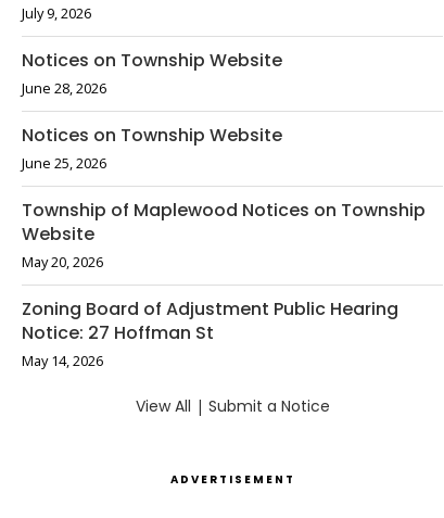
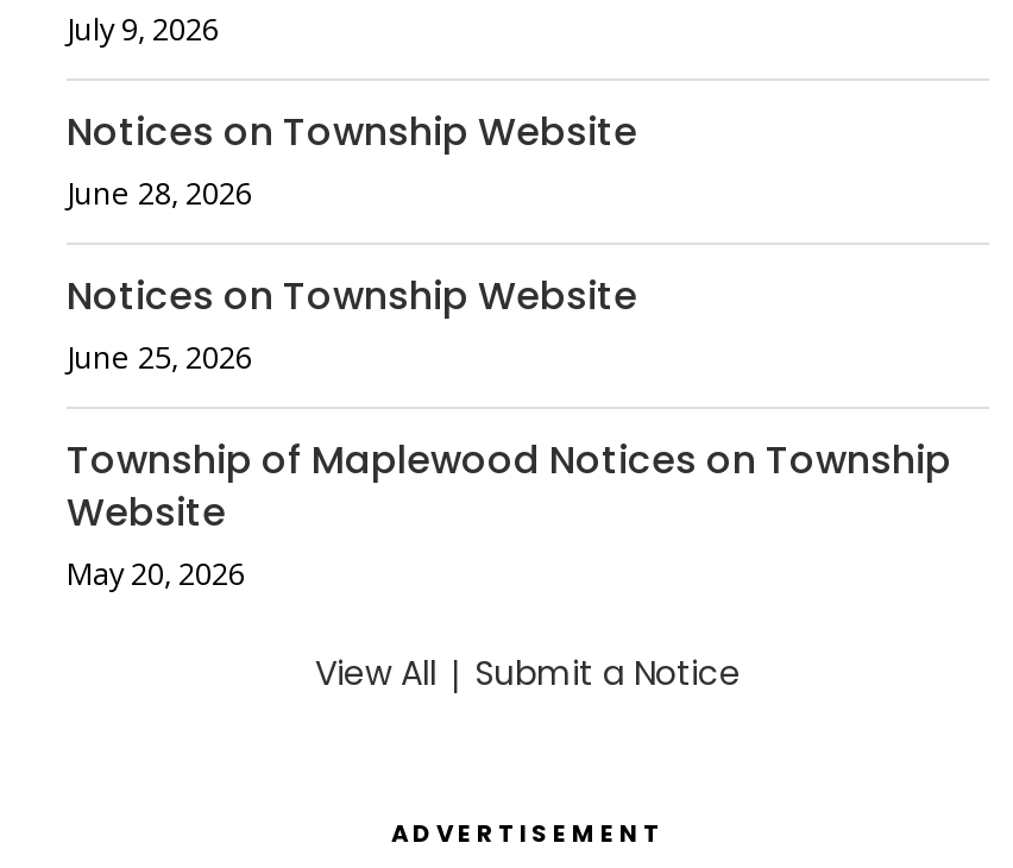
- Zoning Board of Adjustment Public Hearing
- Notice: 27 Hoffman St
- May 14, 2026
